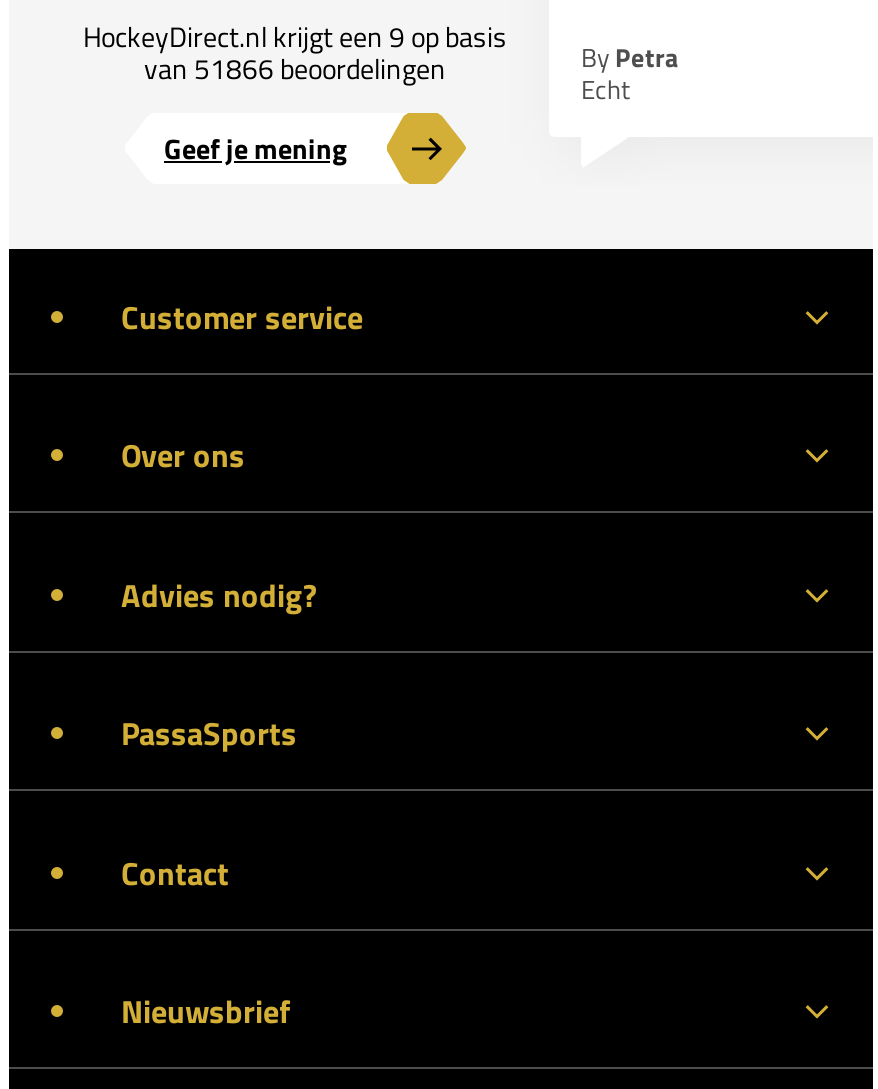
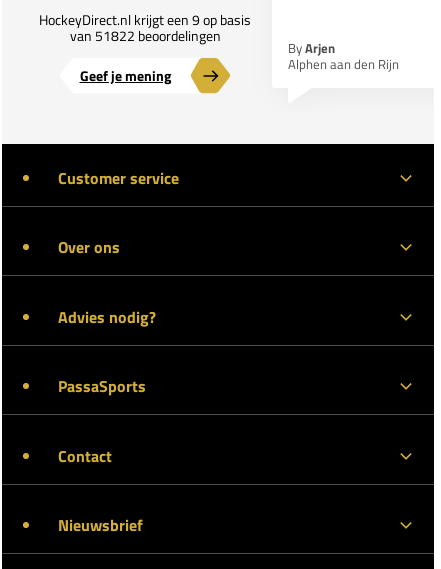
- van 51866 beoordelingen
+ van 51822 beoordelingen

- By Petra
- Echt
+ By Arjen
+ Alphen aan den Rijn
